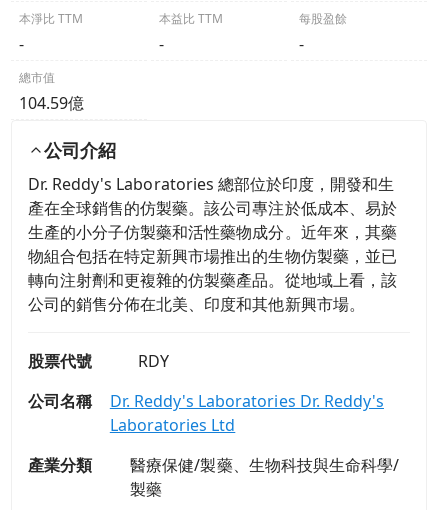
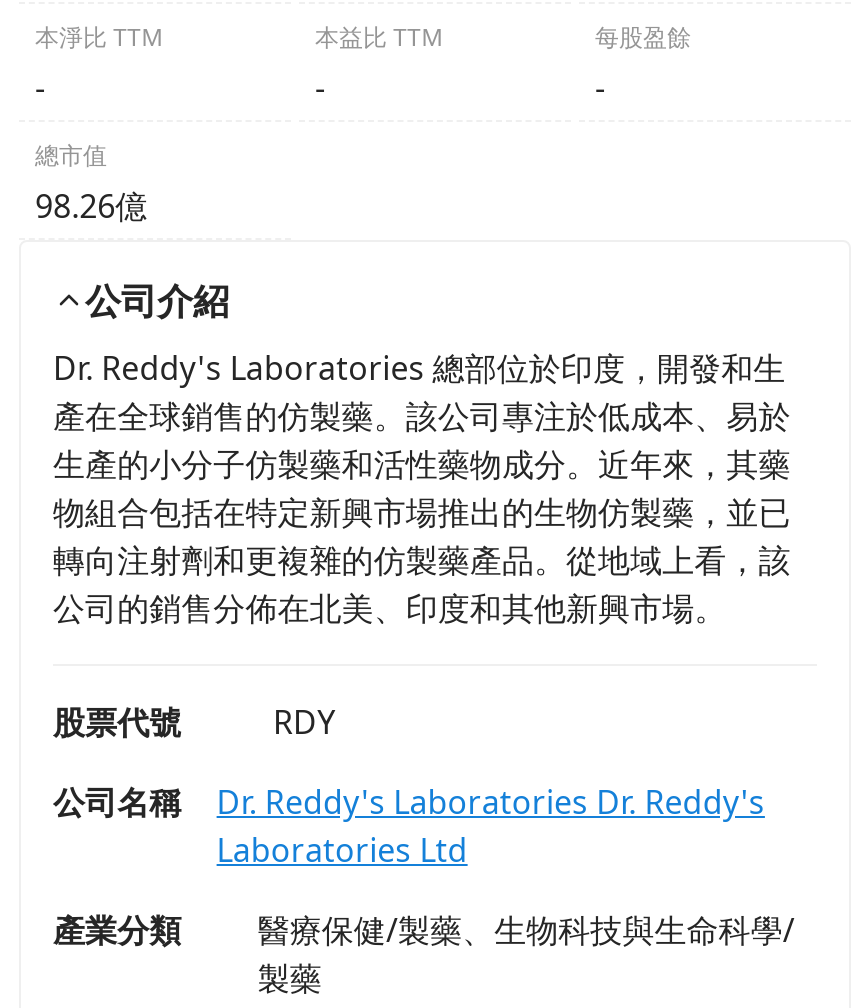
- 104.59億
+ 98.26億
